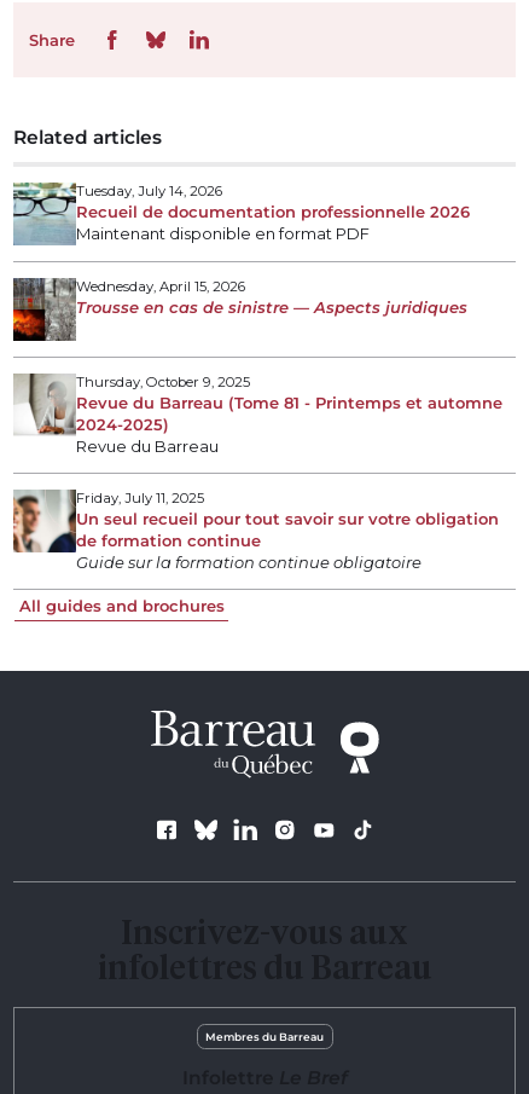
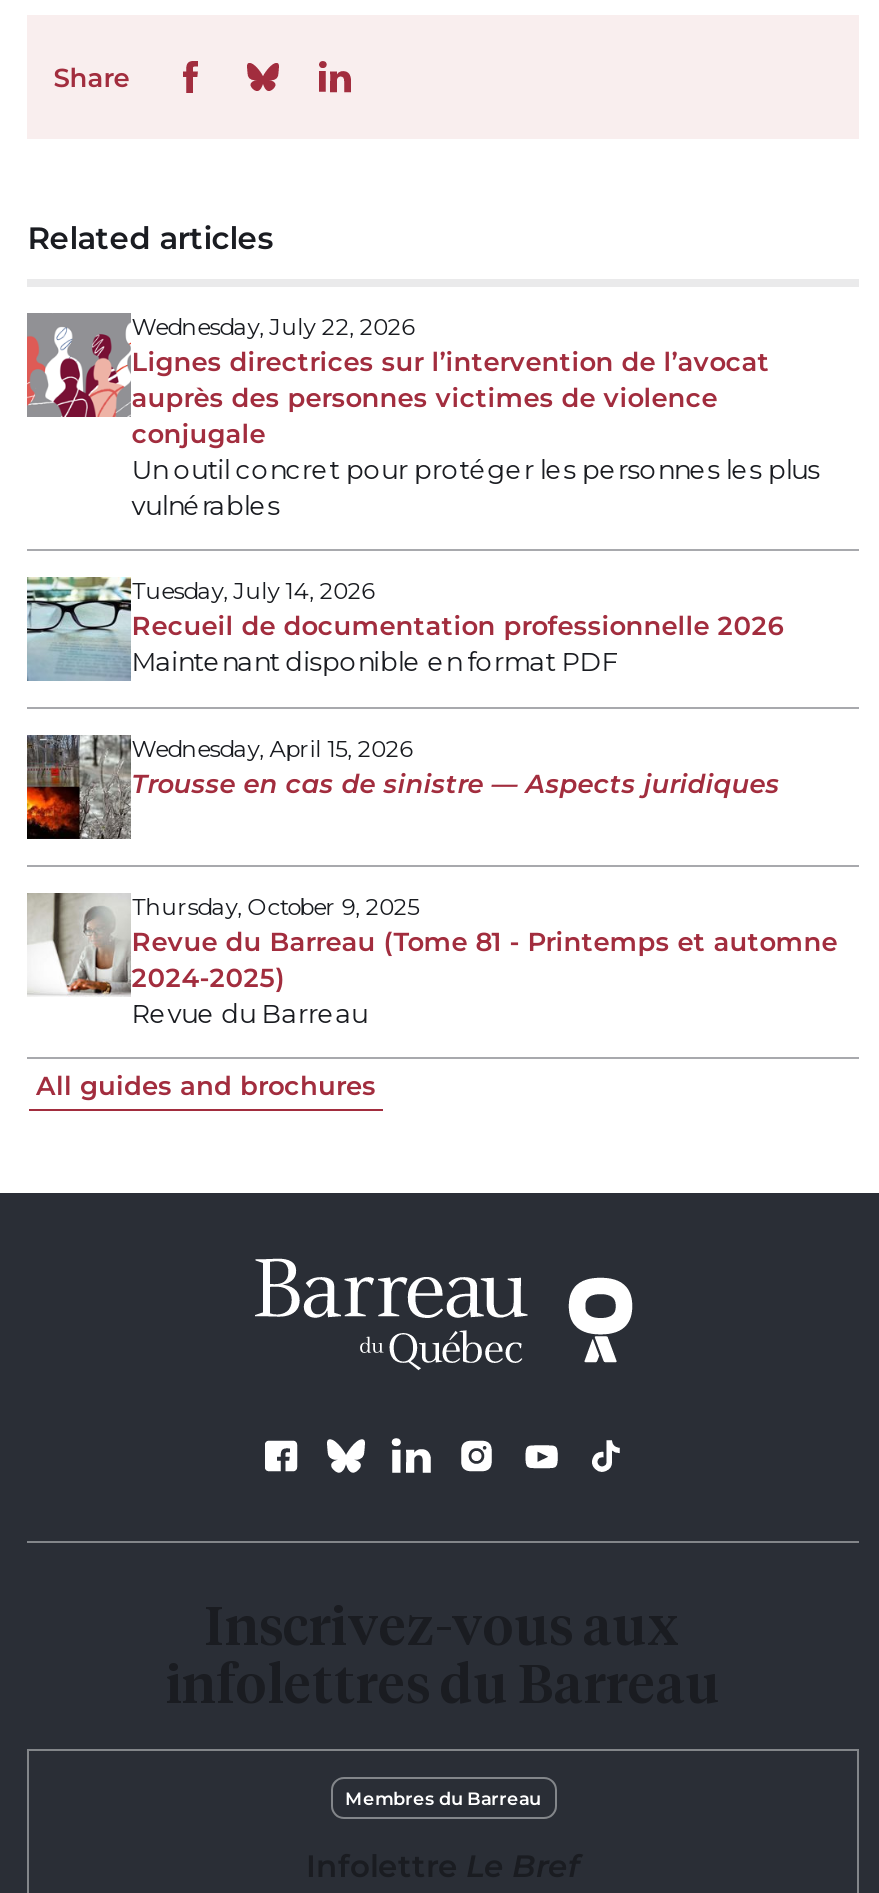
+ [image]
+ Wednesday, July 22, 2026
+ Lignes directrices sur l’intervention de l’avocat
+ auprès des personnes victimes de violence
+ conjugale
+ Un outil concret pour protéger les personnes les plus
+ vulnérables

moved down: [image] | Tuesday, July 14, 2026 | Recueil de documentation professionnelle 2026 | ... | 2024-2025) | Revue du Barreau

- [image]
- Friday, July 11, 2025
- Un seul recueil pour tout savoir sur votre obligation
- de formation continue
- Guide sur la formation continue obligatoire
